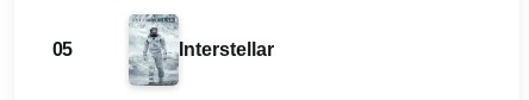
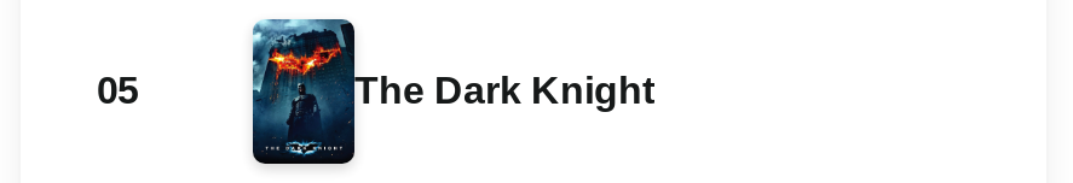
- [image]
- Interstellar
+ [image]
+ The Dark Knight
